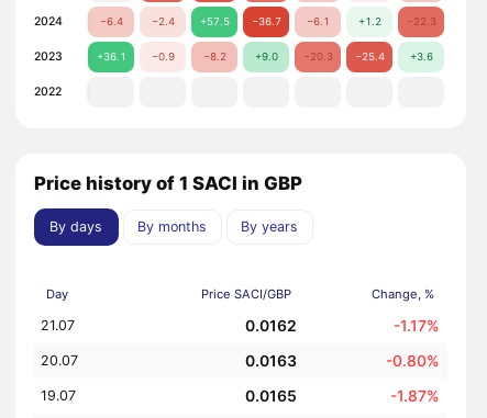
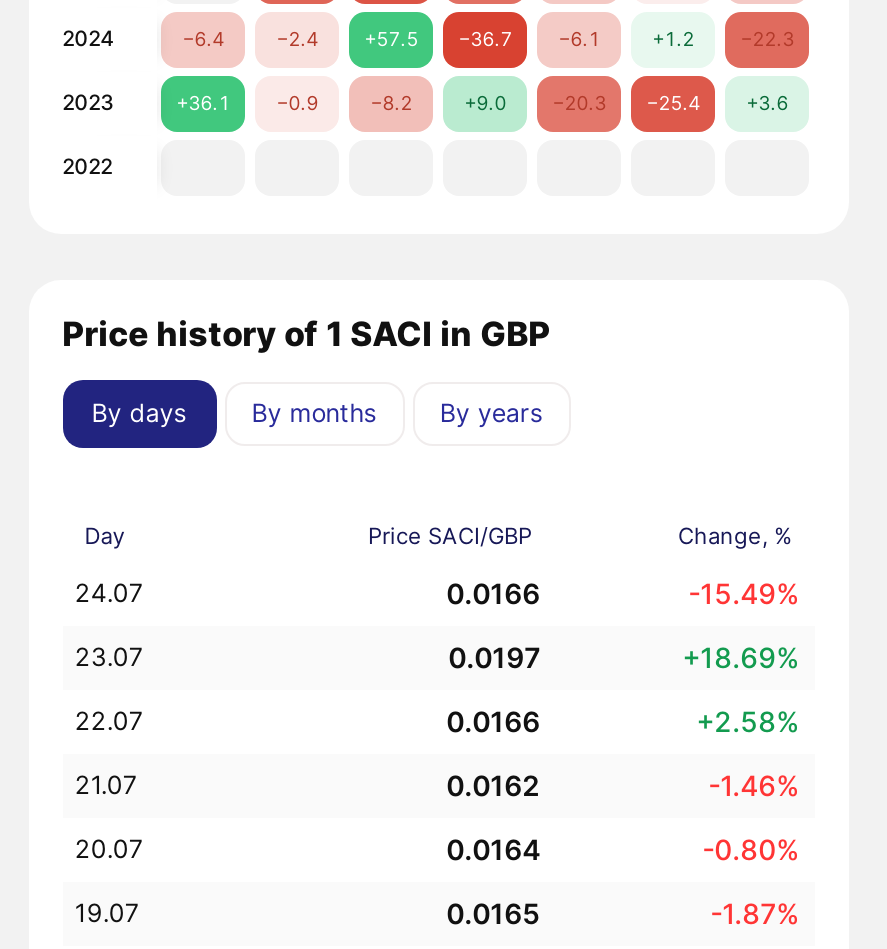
+ 24.07
+ 0.0166
+ -15.49%
+ 23.07
+ 0.0197
+ +18.69%
+ 22.07
+ 0.0166
+ +2.58%

- -1.17%
+ -1.46%

- 0.0163
+ 0.0164
